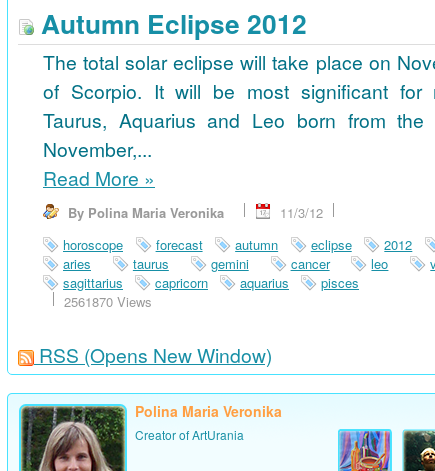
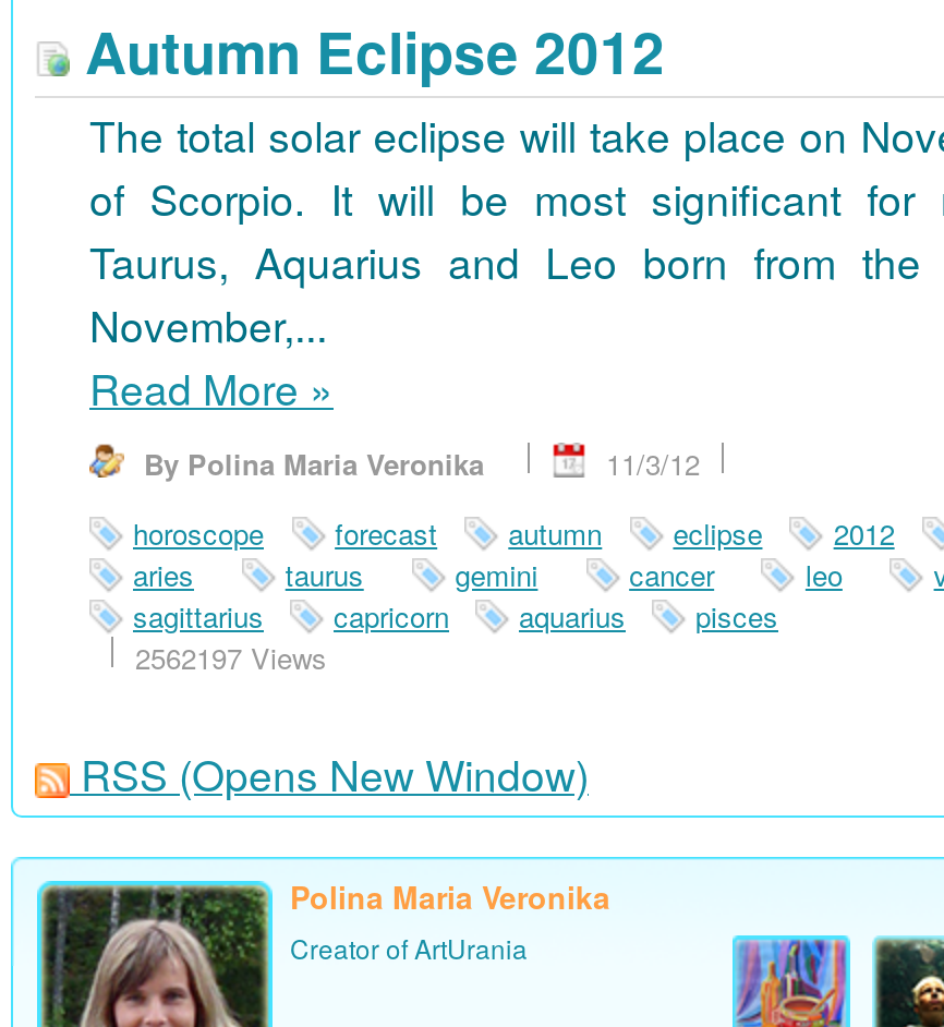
- 2561870 Views
+ 2562197 Views
